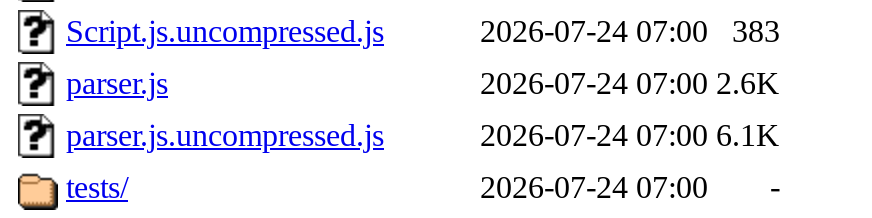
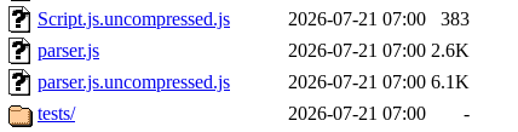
- 2026-07-24 07:00 383
+ 2026-07-21 07:00 383

- 2026-07-24 07:00 2.6K
+ 2026-07-21 07:00 2.6K

- 2026-07-24 07:00 6.1K
+ 2026-07-21 07:00 6.1K

- 2026-07-24 07:00
+ 2026-07-21 07:00
